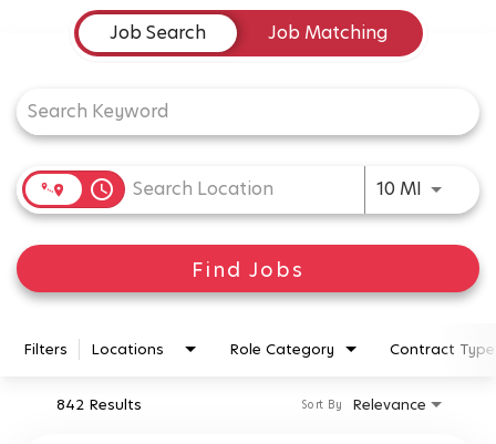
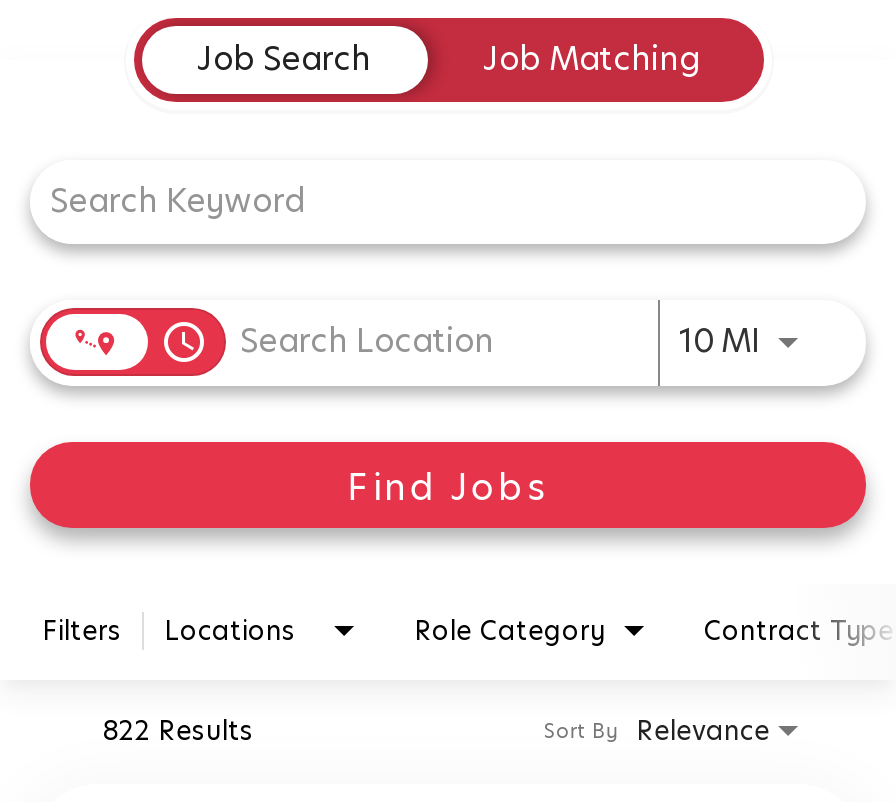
- 842 Results
+ 822 Results
